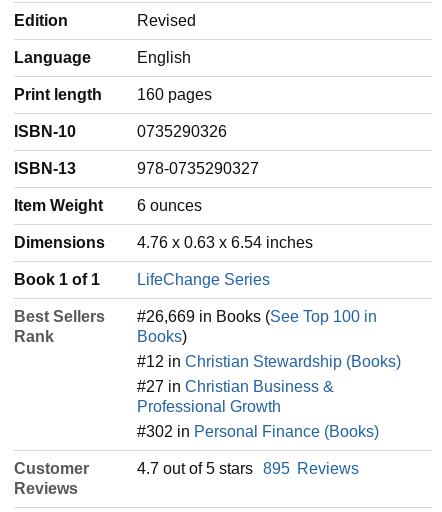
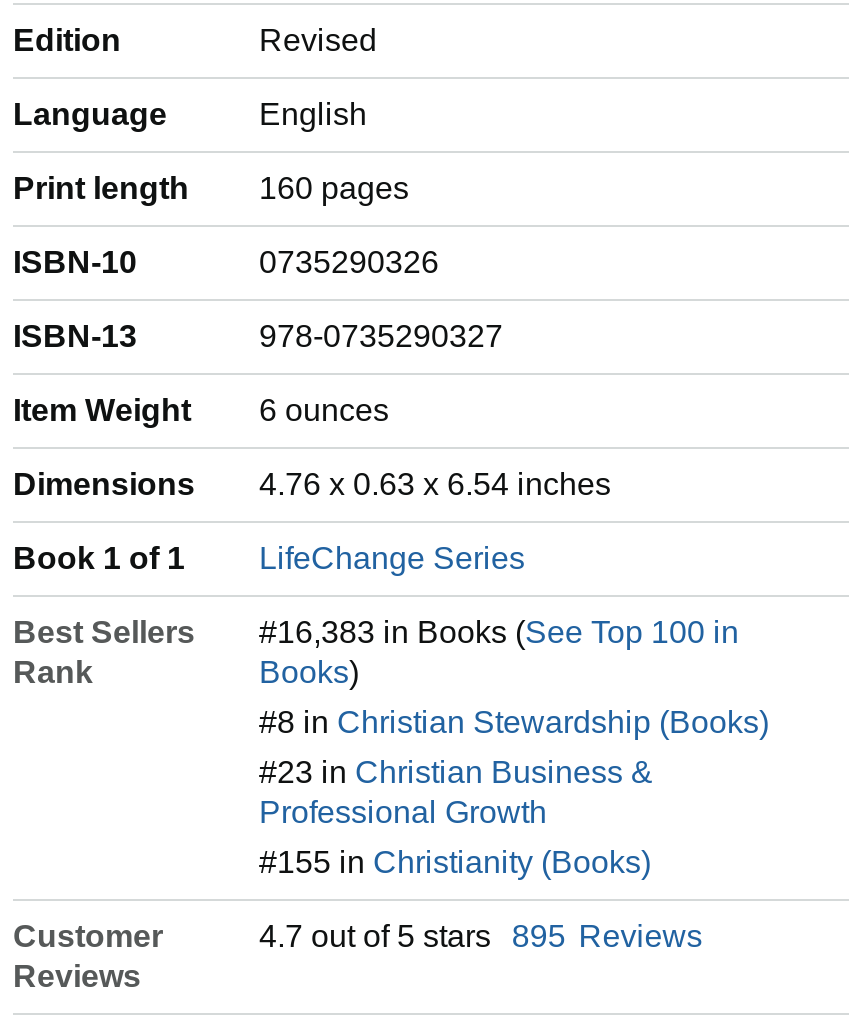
- #26,669 in Books (See Top 100 in
+ #16,383 in Books (See Top 100 in

- #12 in Christian Stewardship (Books)
+ #8 in Christian Stewardship (Books)

- #27 in Christian Business &
+ #23 in Christian Business &

- #302 in Personal Finance (Books)
+ #155 in Christianity (Books)
